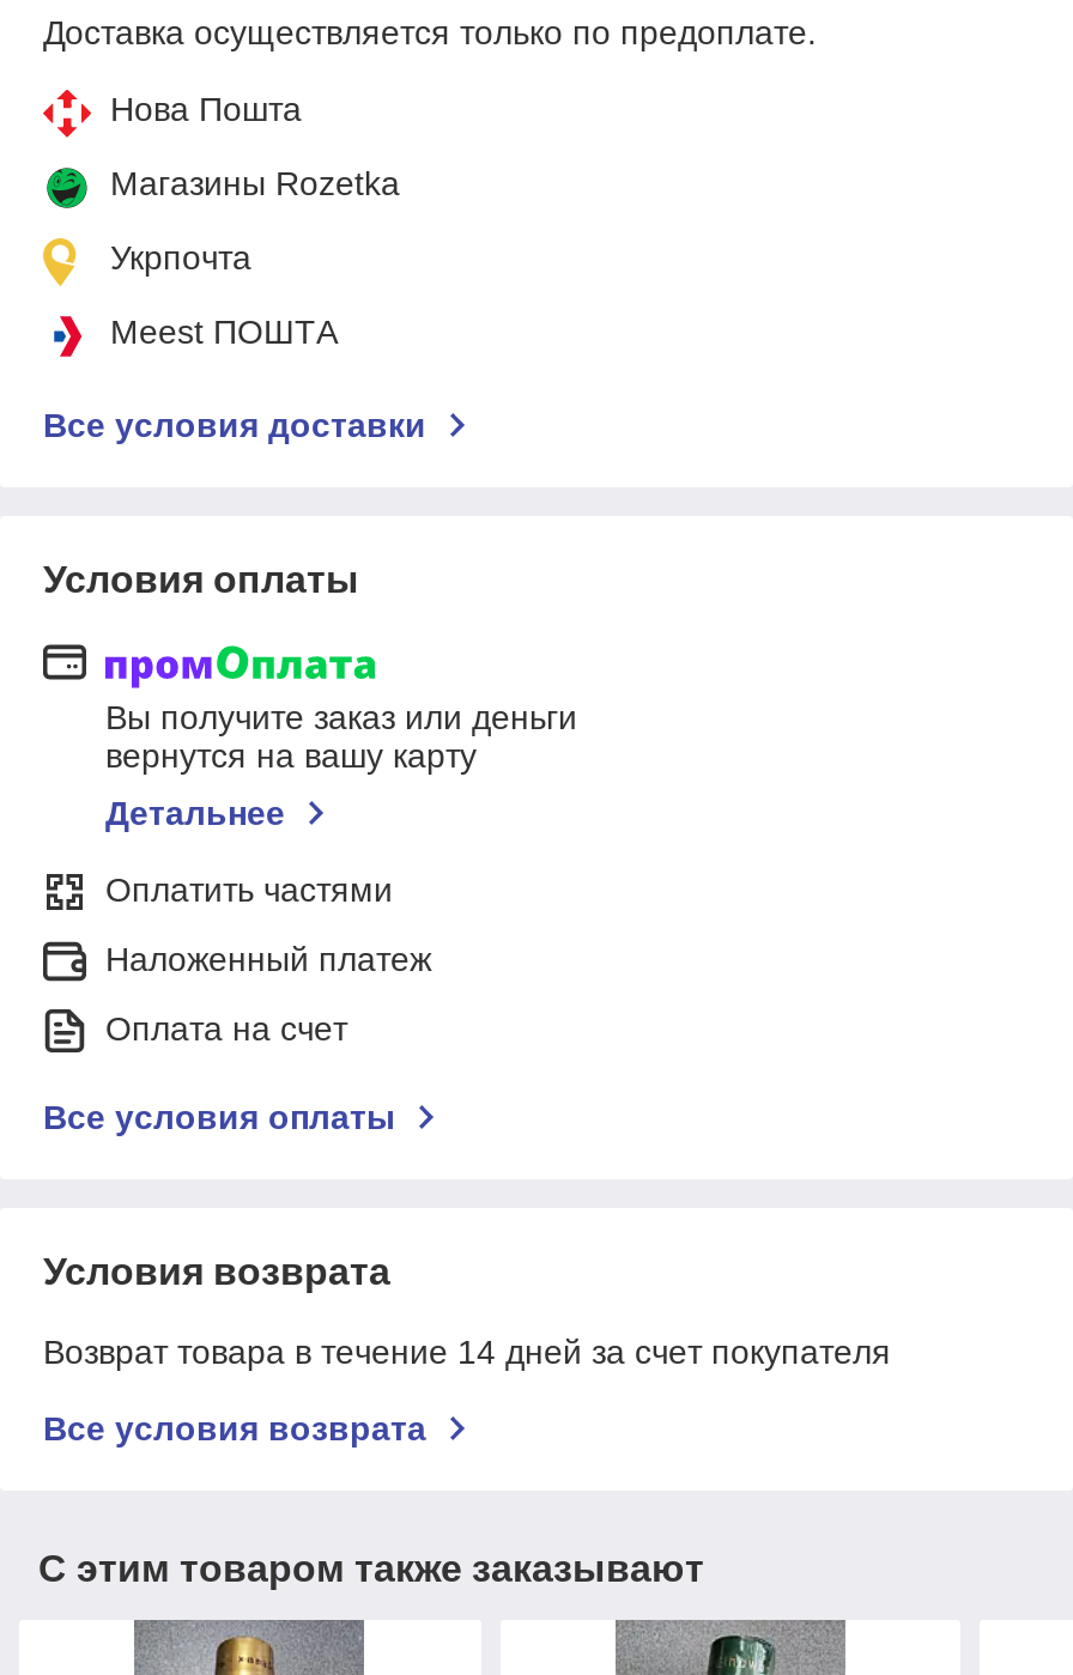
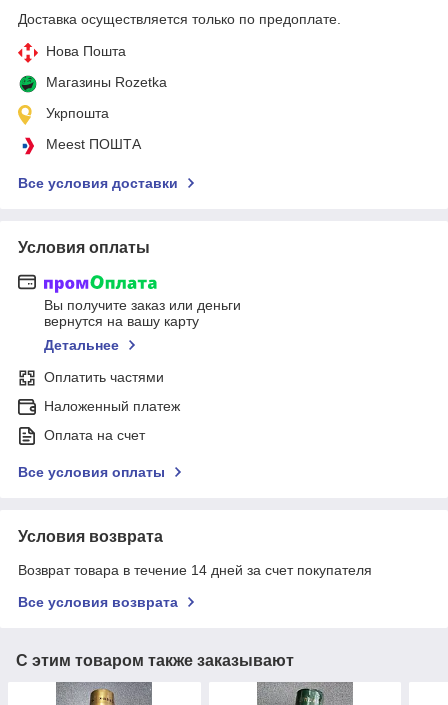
- Укрпочта
+ Укрпошта
